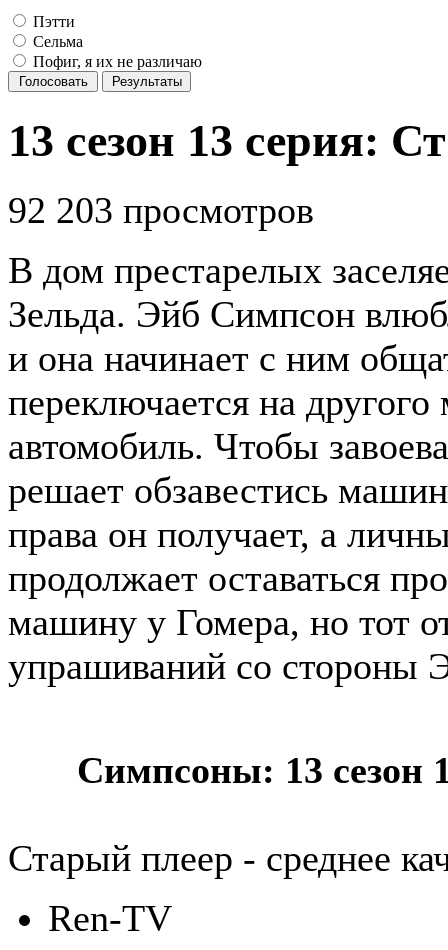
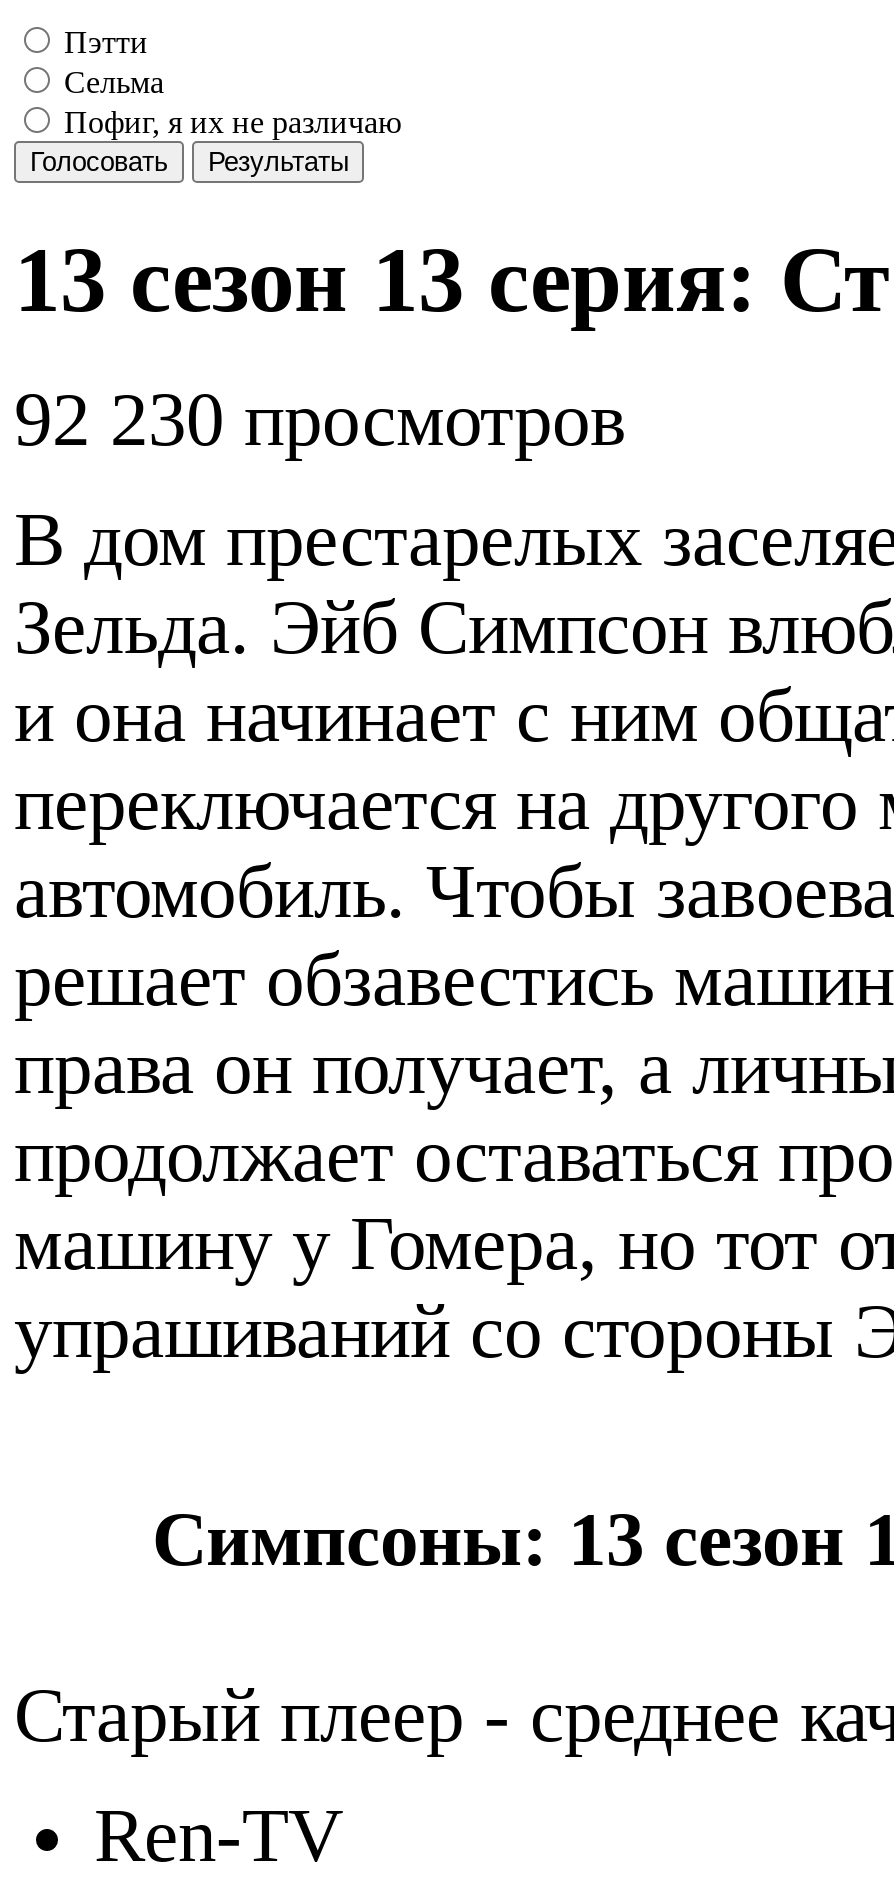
- 92 203 просмотров
+ 92 230 просмотров
